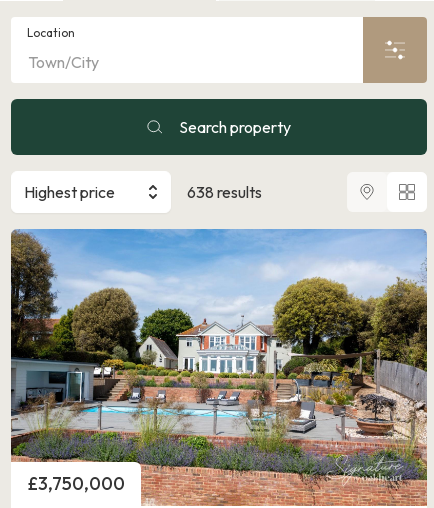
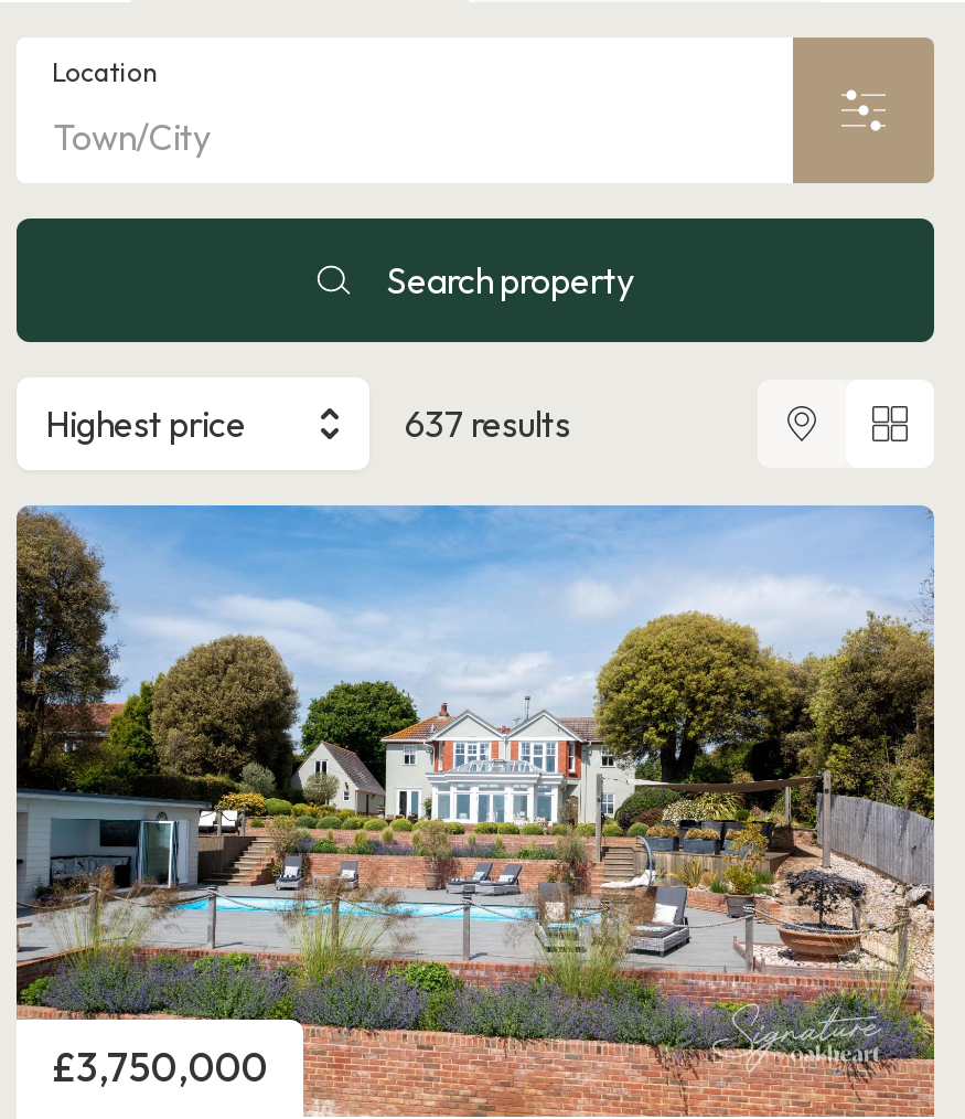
- 638 results
+ 637 results
